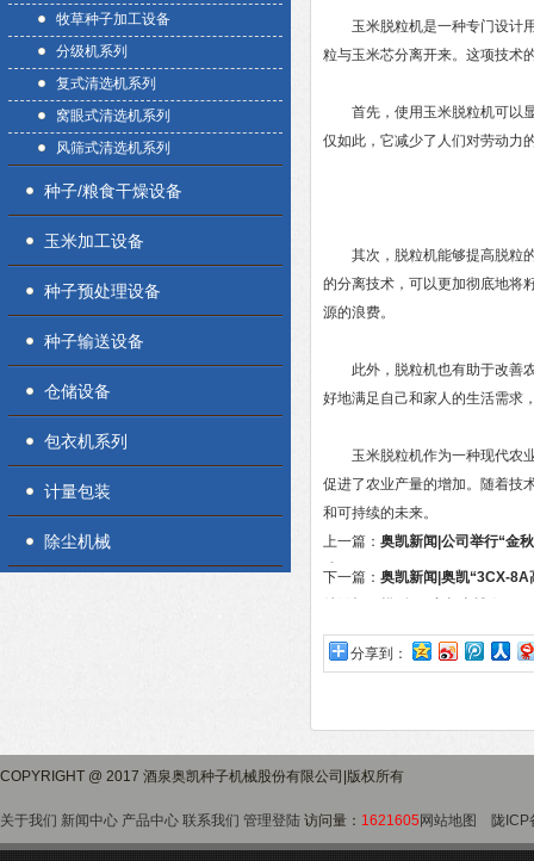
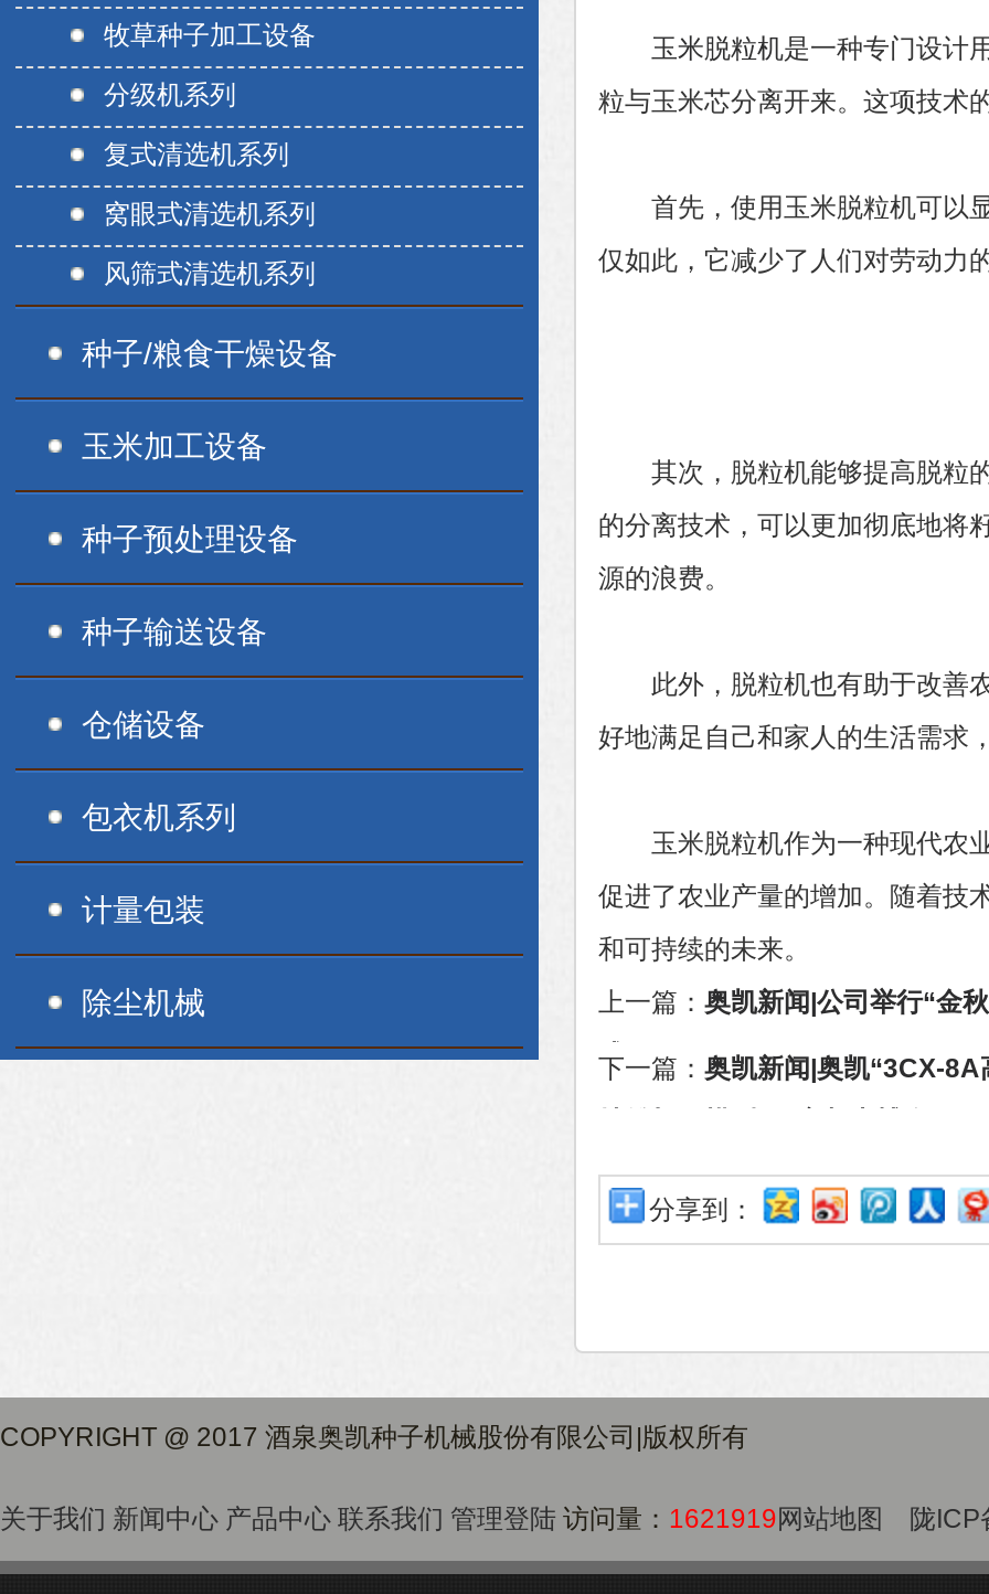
- 关于我们 新闻中心 产品中心 联系我们 管理登陆访问量：1621605网站地图
+ 关于我们 新闻中心 产品中心 联系我们 管理登陆访问量：1621919网站地图
